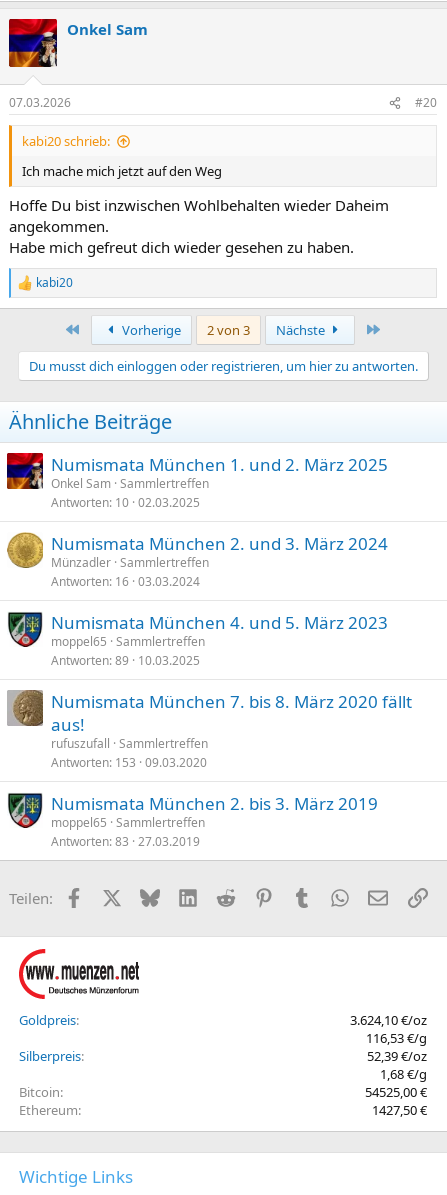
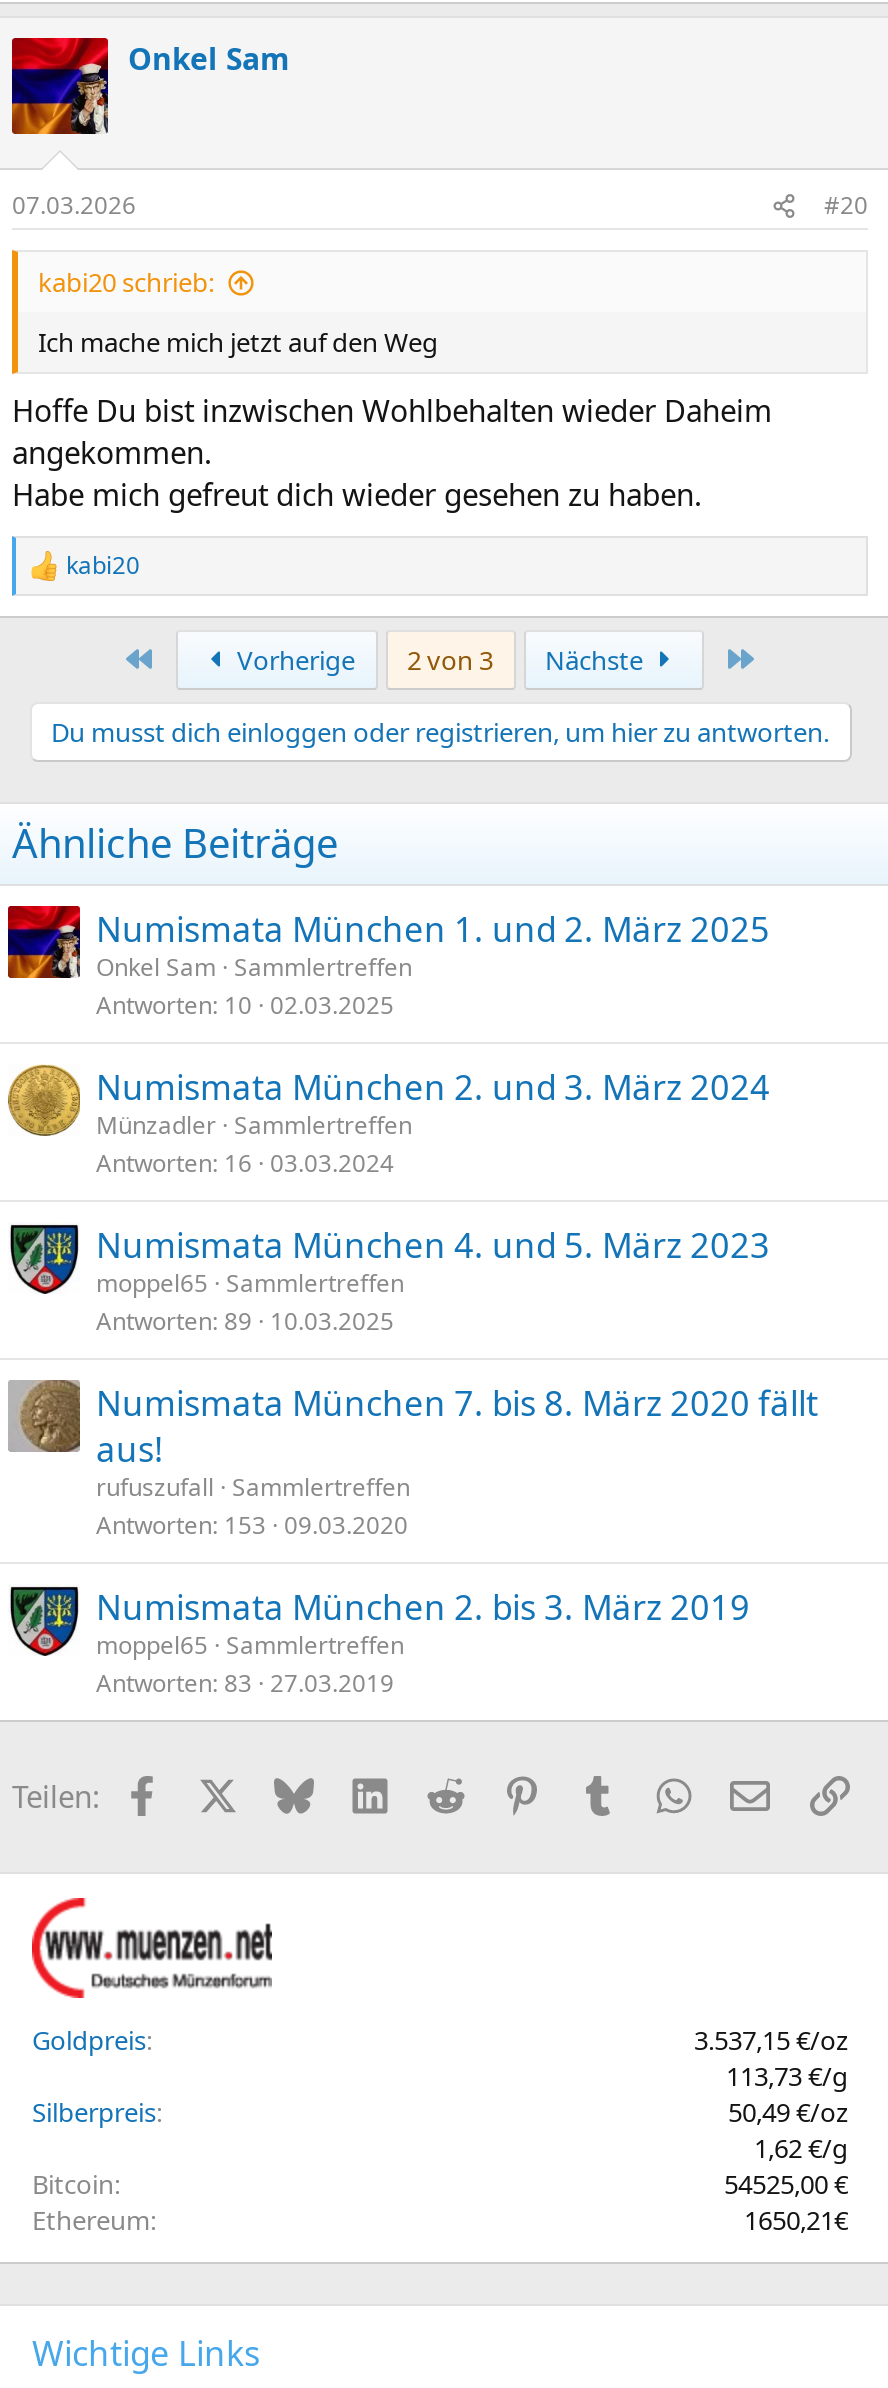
- 3.624,10 €/oz
+ 3.537,15 €/oz

- 116,53 €/g
+ 113,73 €/g

- 52,39 €/oz
+ 50,49 €/oz

- 1,68 €/g
+ 1,62 €/g

- 1427,50 €
+ 1650,21€
